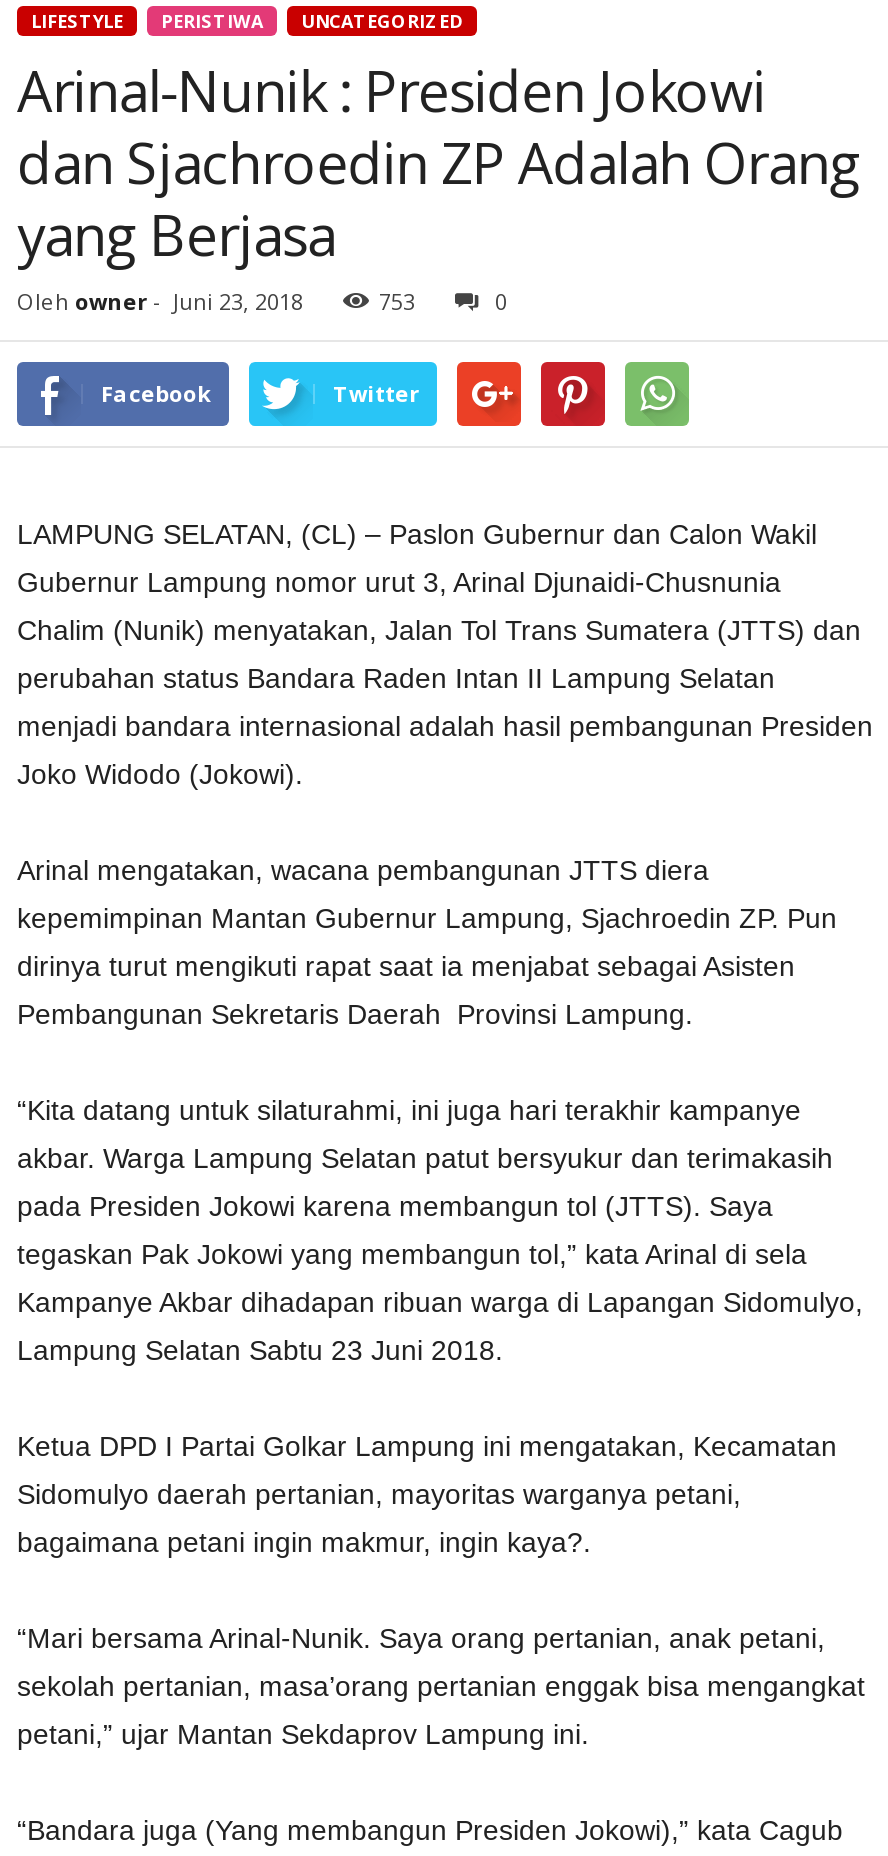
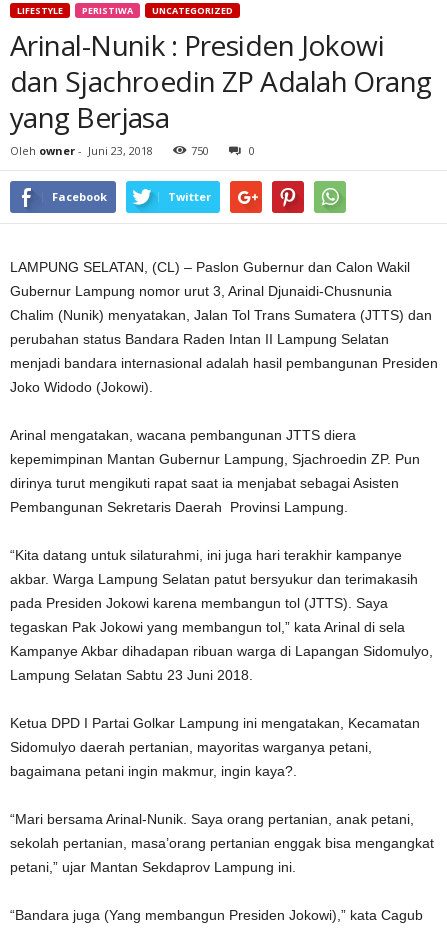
- 753
+ 750
